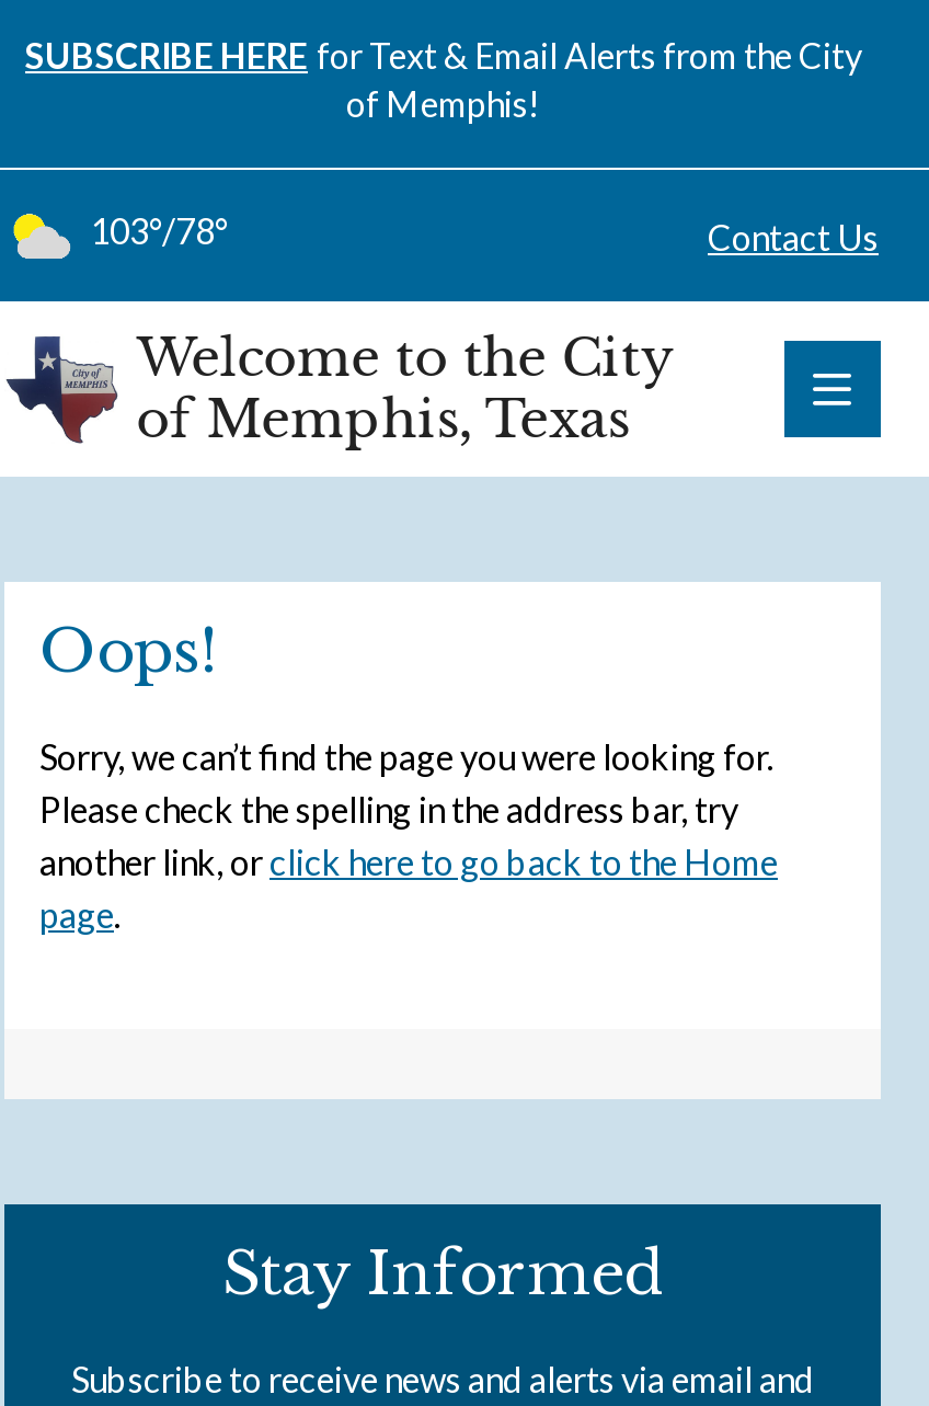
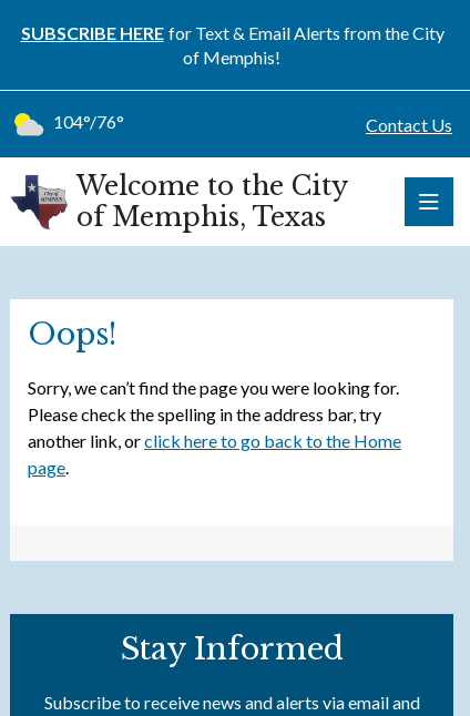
- 103°/78°
+ 104°/76°
